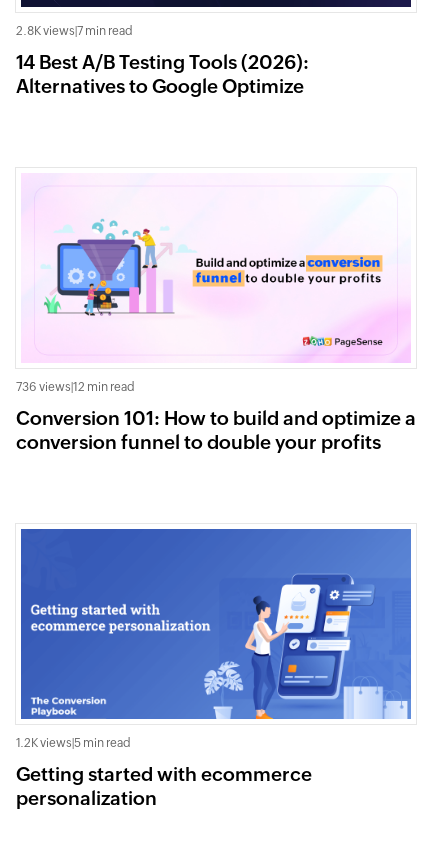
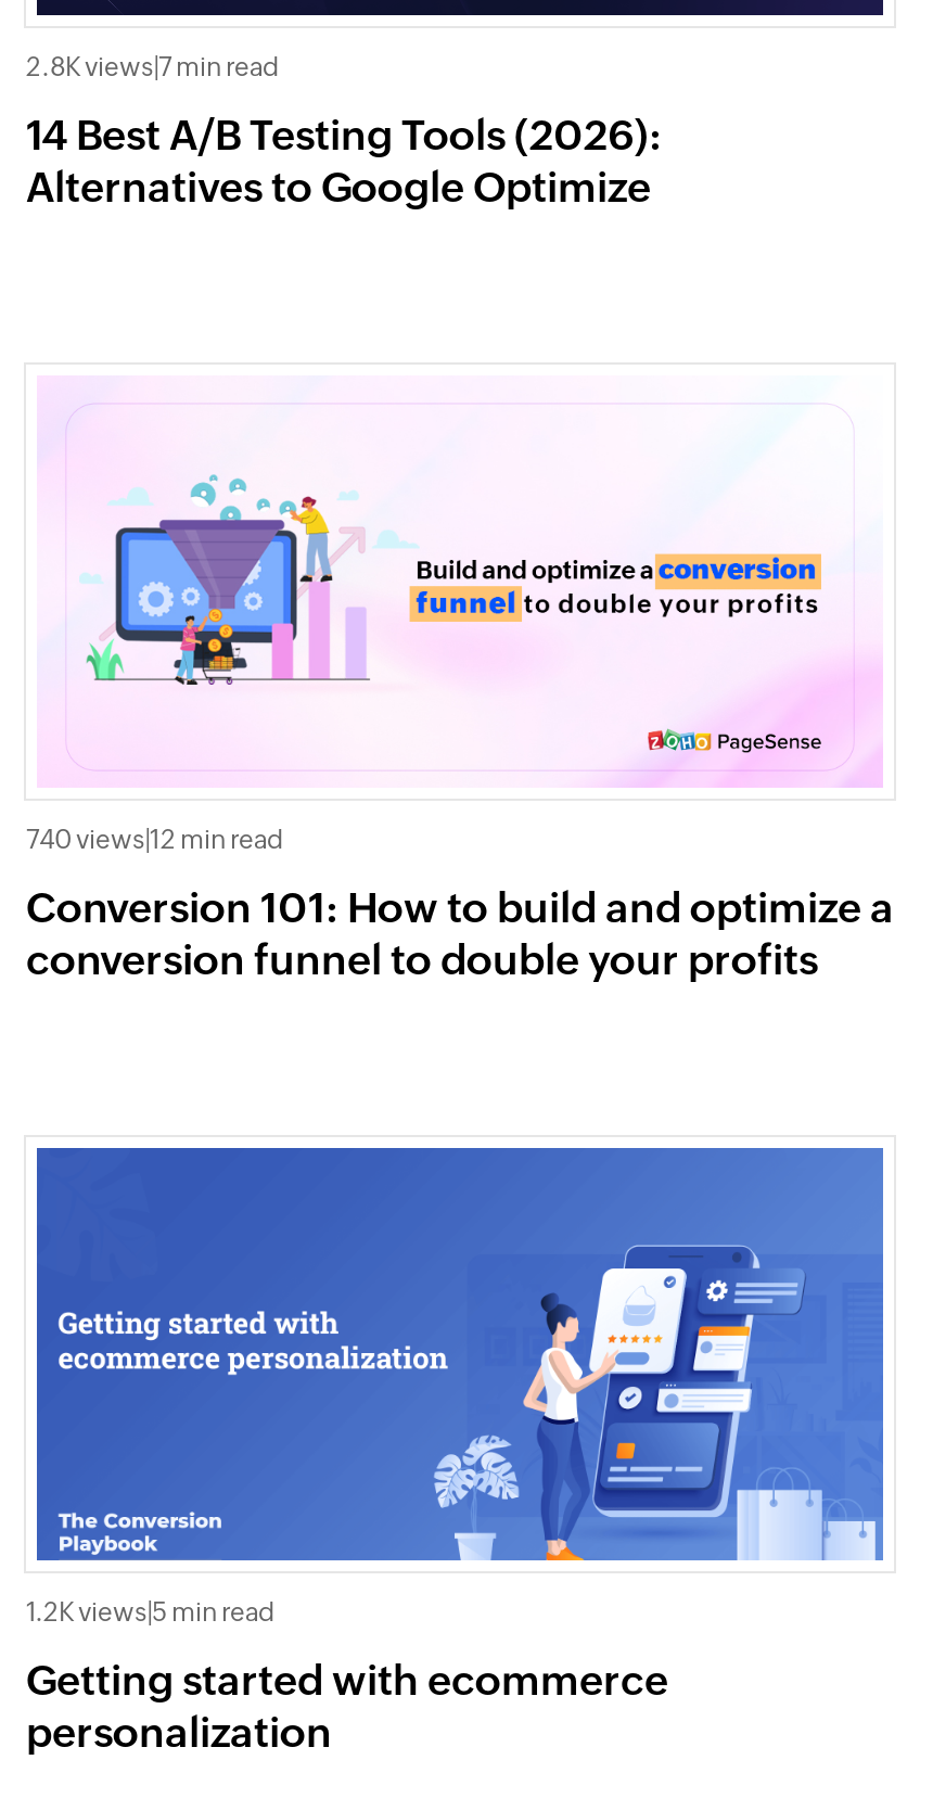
- 736 views 12 min read
+ 740 views 12 min read
